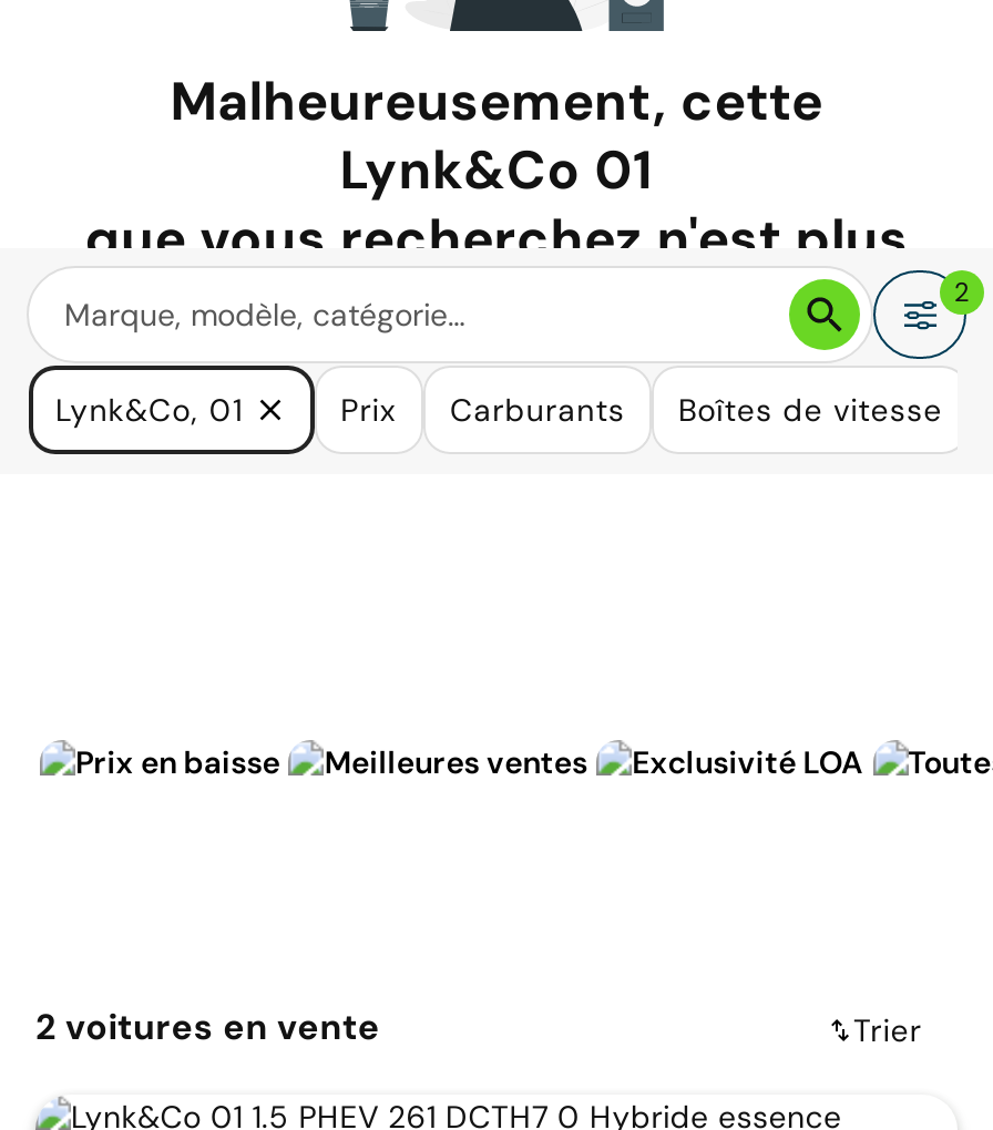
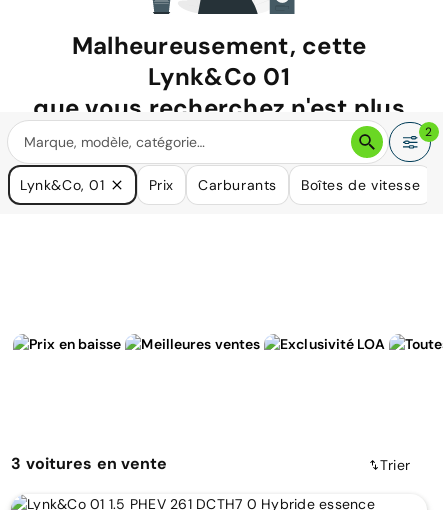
- 2 voitures en vente
+ 3 voitures en vente
